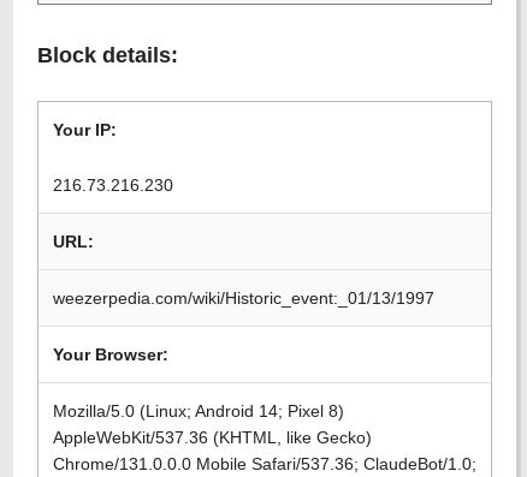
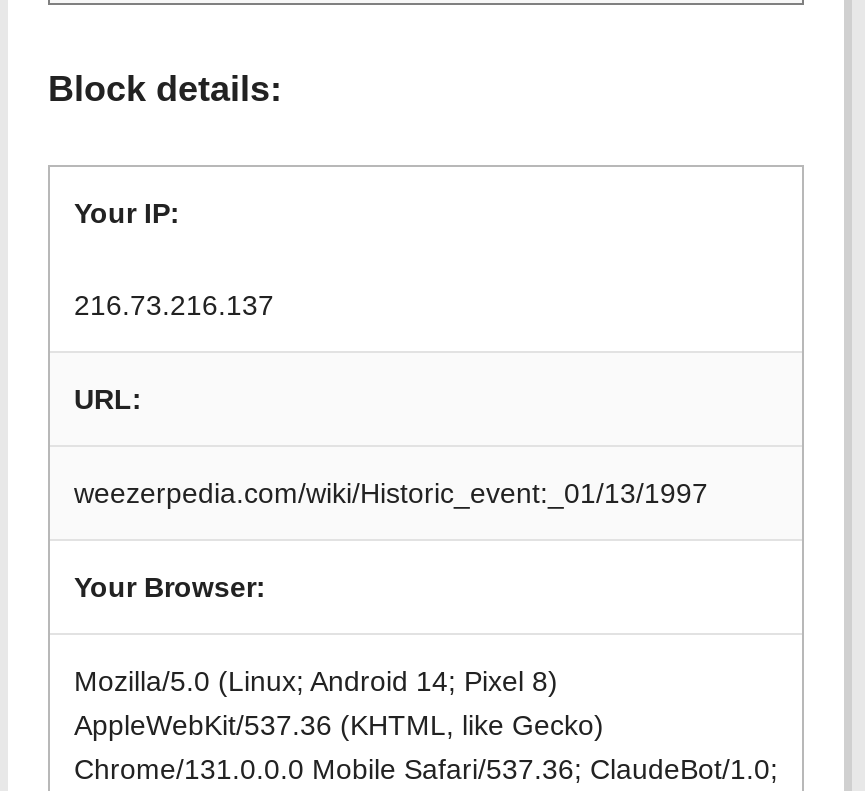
- 216.73.216.230
+ 216.73.216.137
